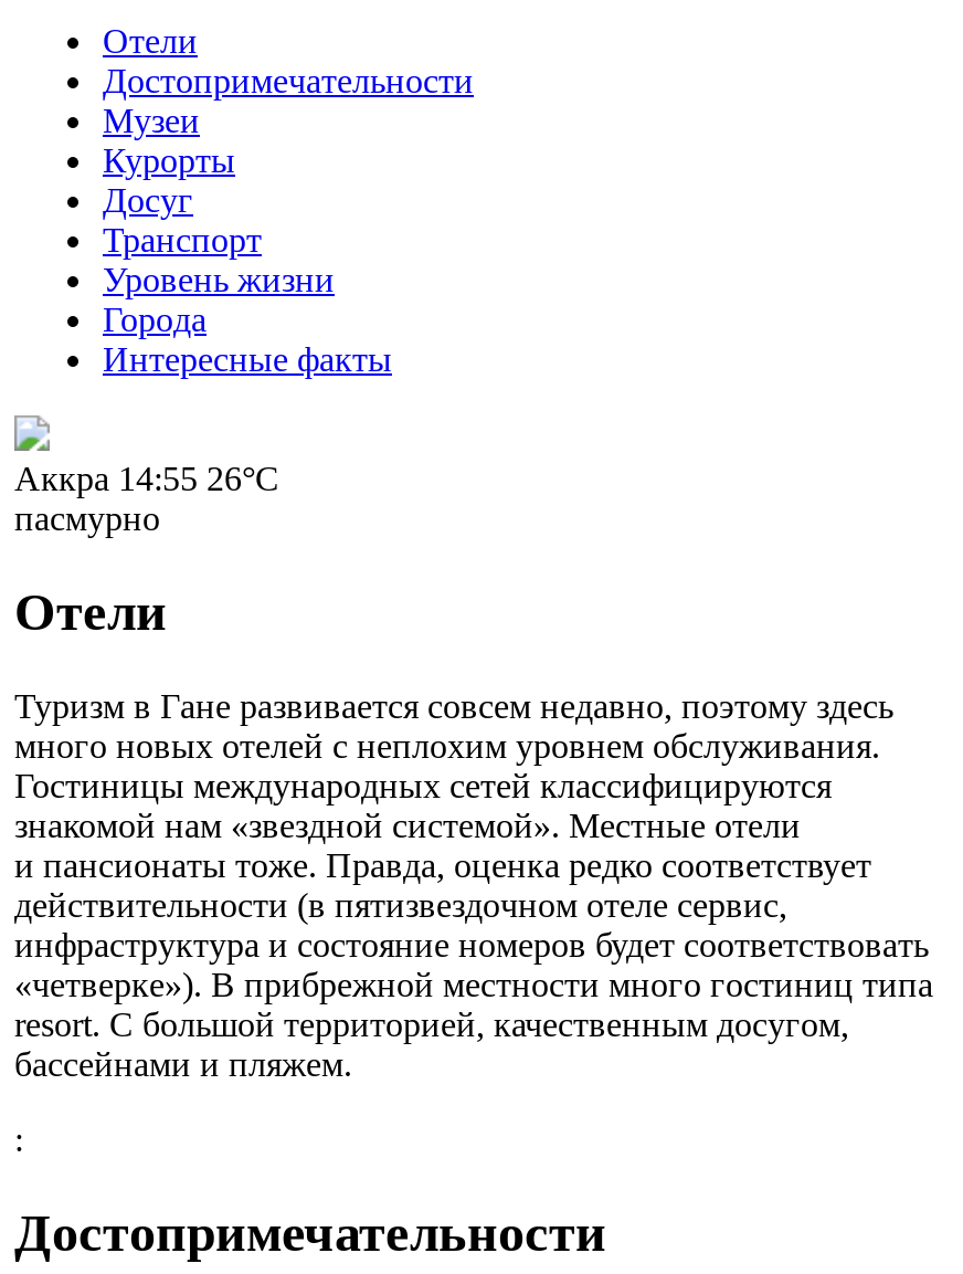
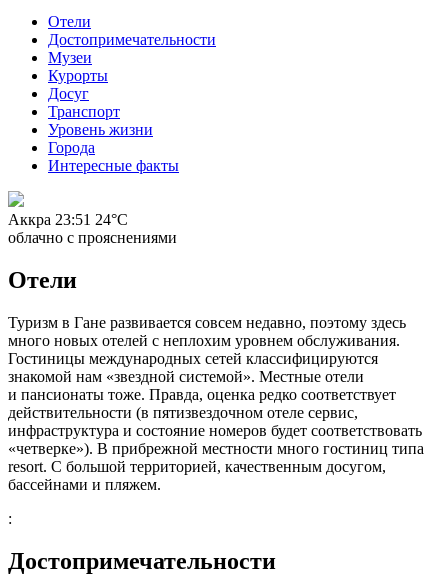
- Аккра 14:55 26°C
- пасмурно
+ Аккра 23:51 24°C
+ облачно с прояснениями
